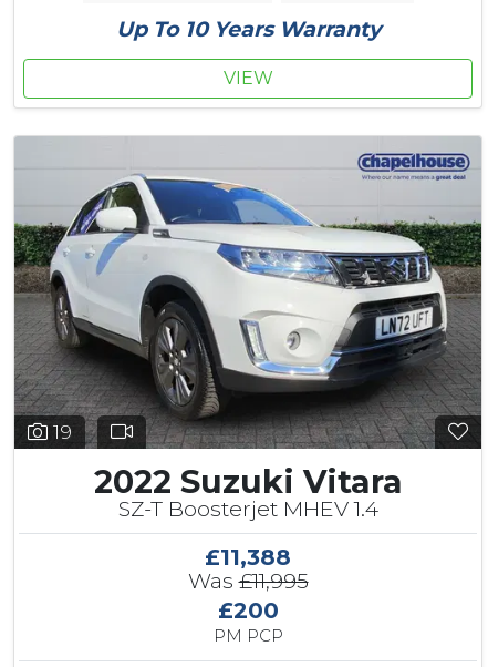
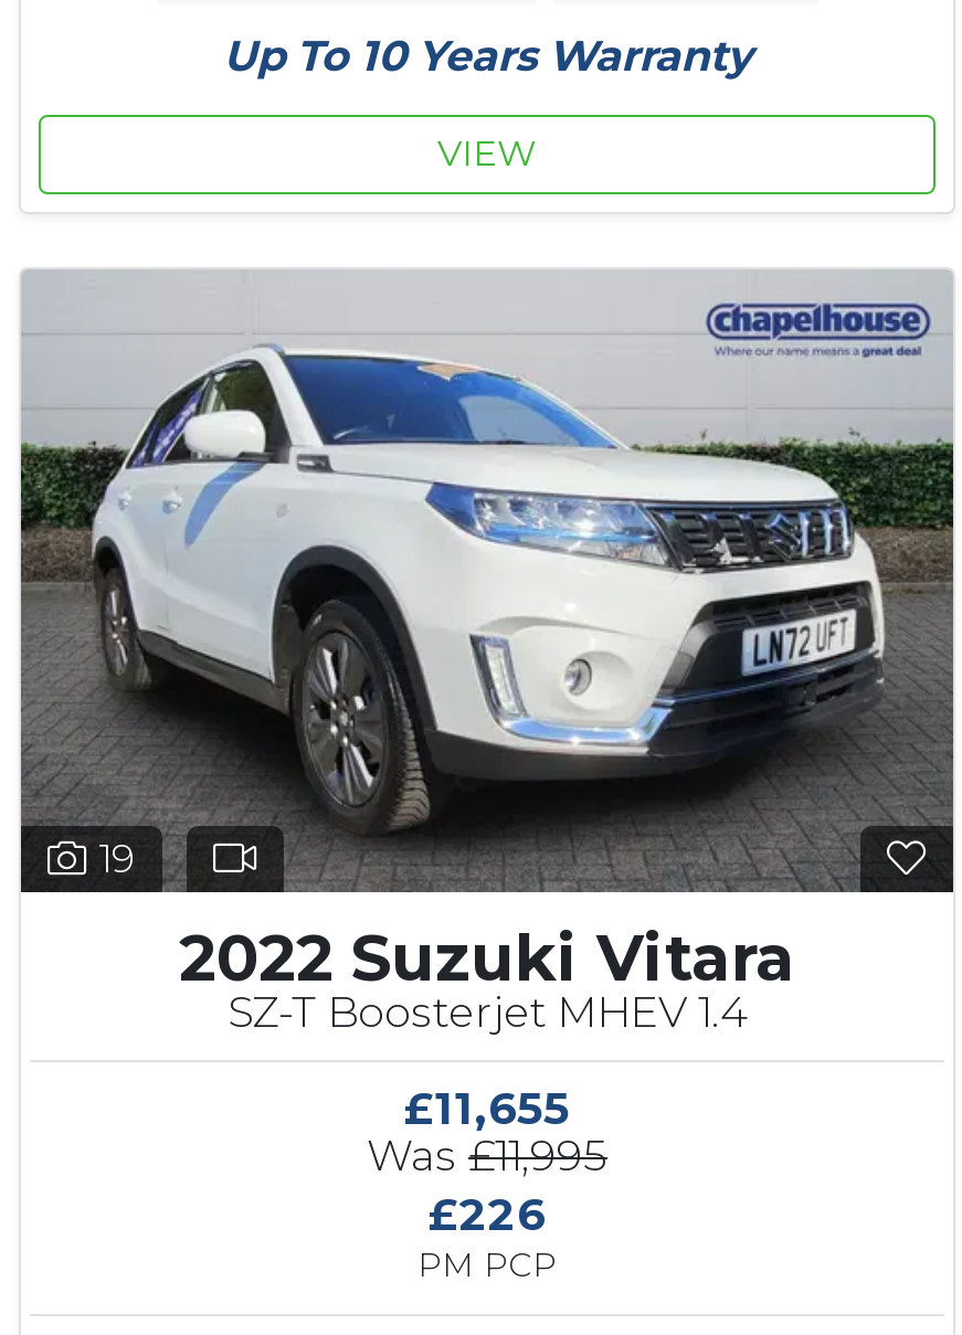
- £11,388
+ £11,655

- £200
+ £226
